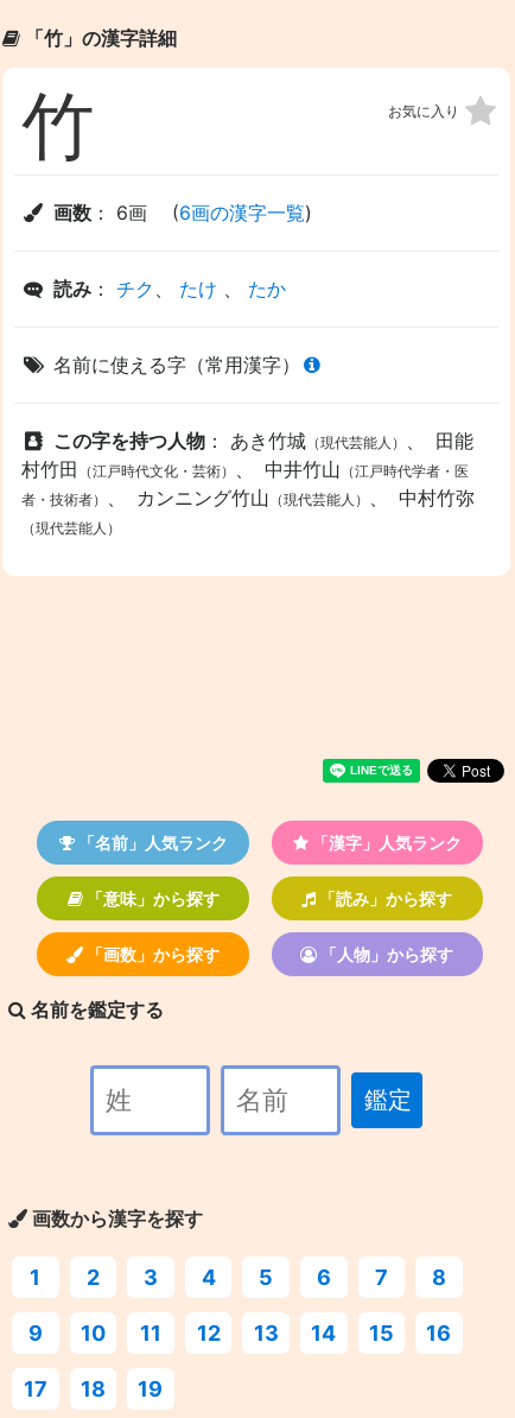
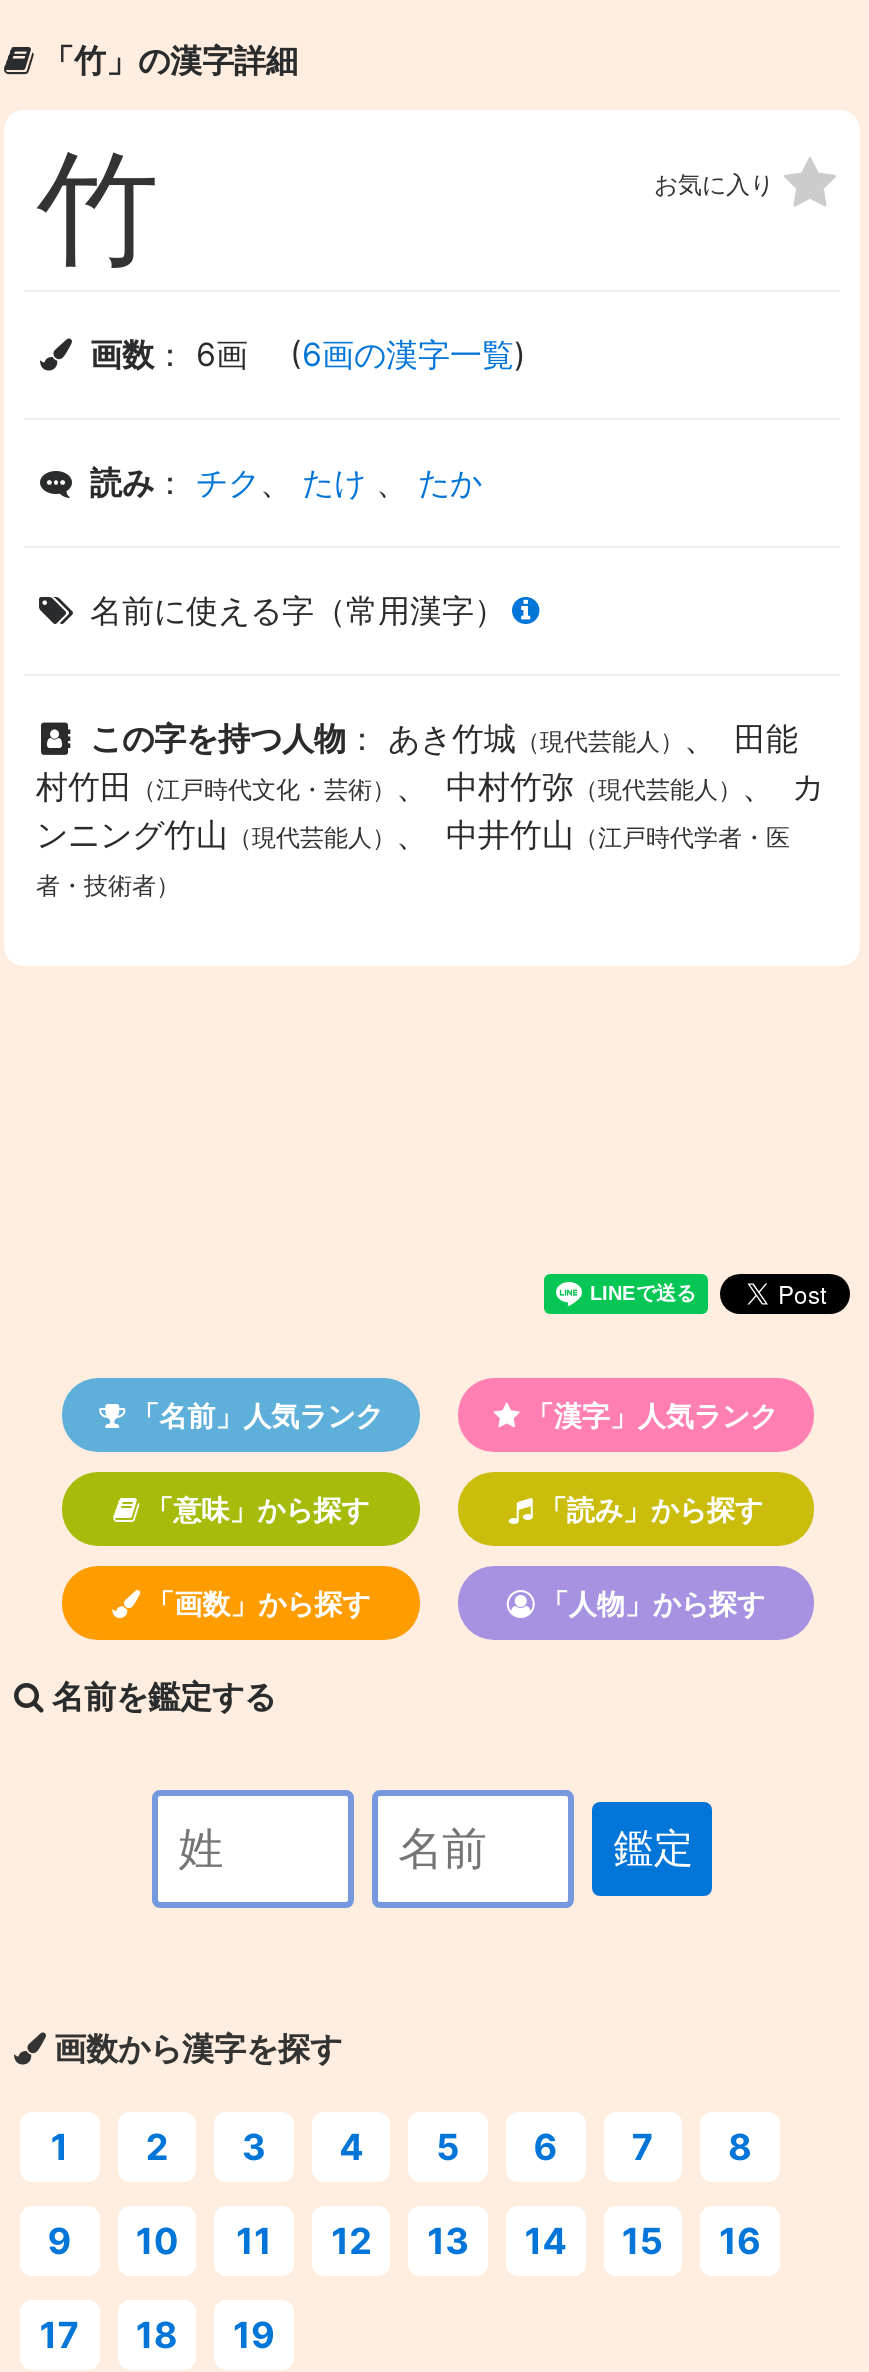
- 村竹田（江戸時代文化・芸術）、 中井竹山（江戸時代学者・医
- 者・技術者）、 カンニング竹山（現代芸能人）、 中村竹弥
- （現代芸能人）
+ 村竹田（江戸時代文化・芸術）、 中村竹弥（現代芸能人）、 カ
+ ンニング竹山（現代芸能人）、 中井竹山（江戸時代学者・医
+ 者・技術者）
